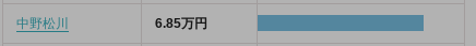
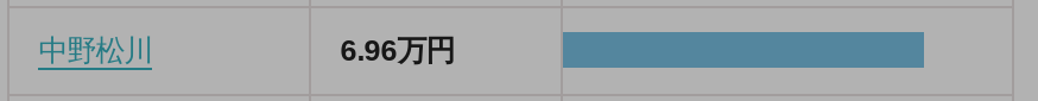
- 6.85万円
+ 6.96万円
